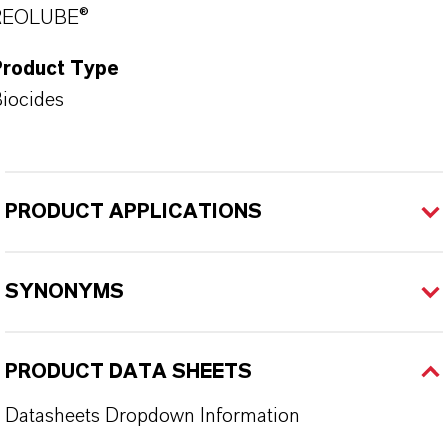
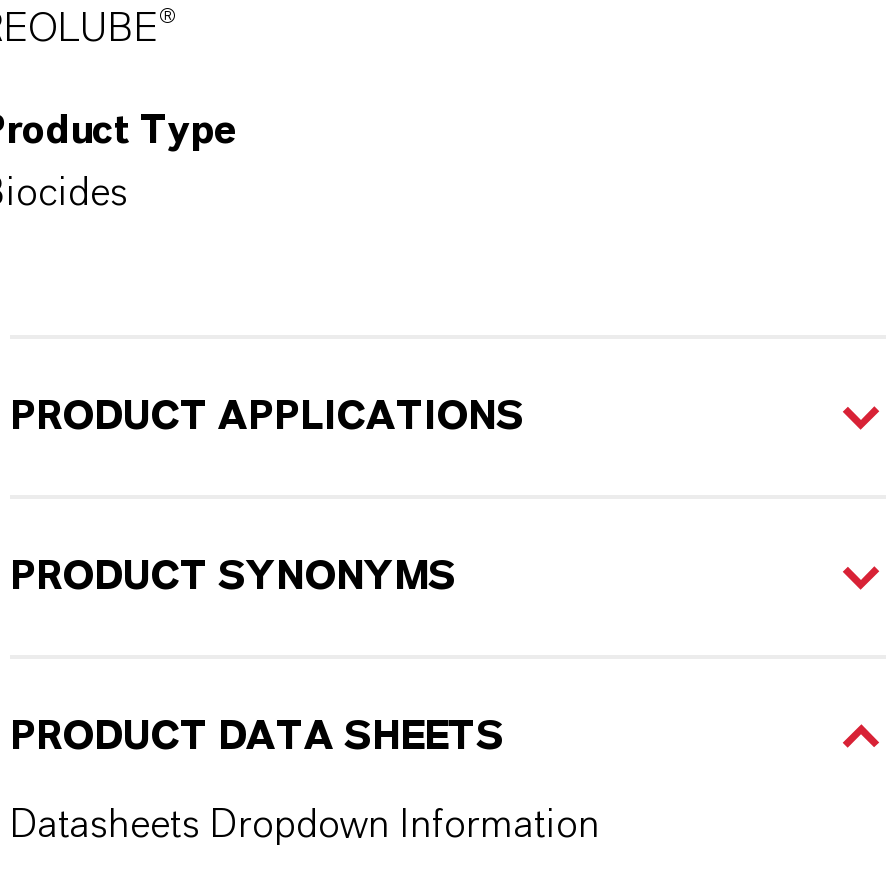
- SYNONYMS
+ PRODUCT SYNONYMS
